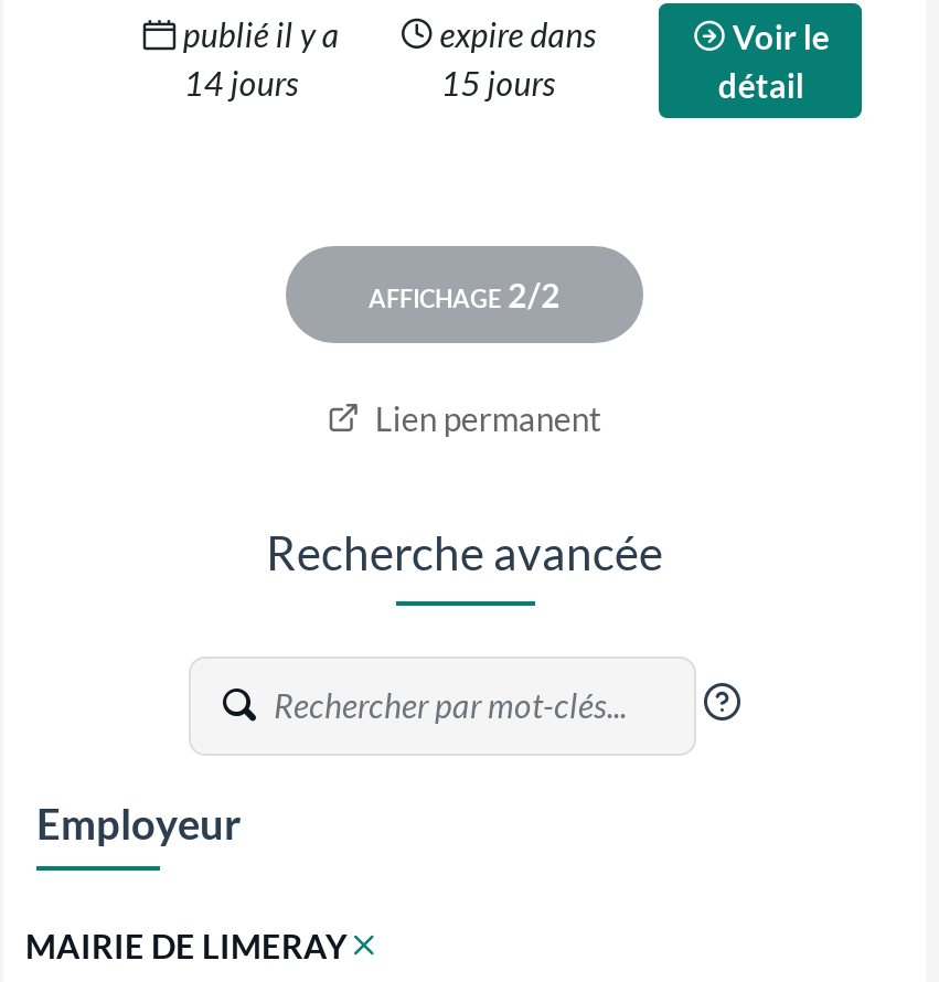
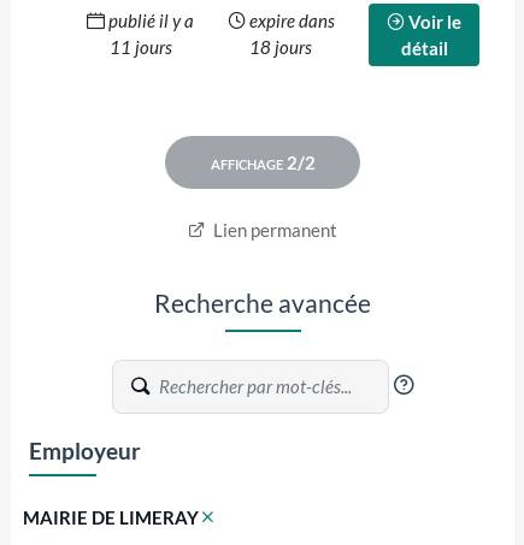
- 14 jours
+ 11 jours

- 15 jours
+ 18 jours
